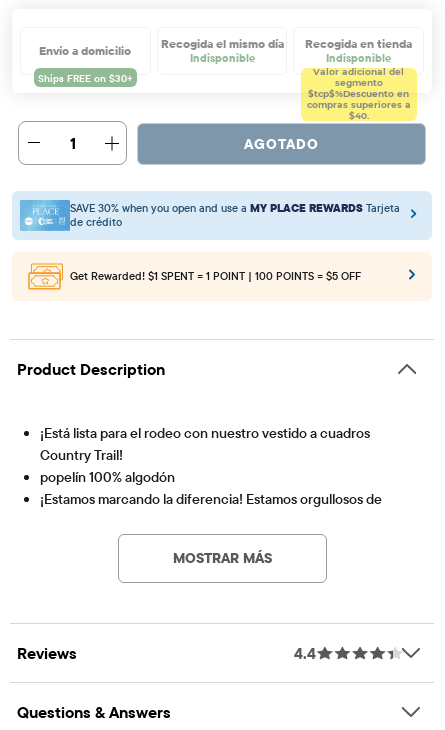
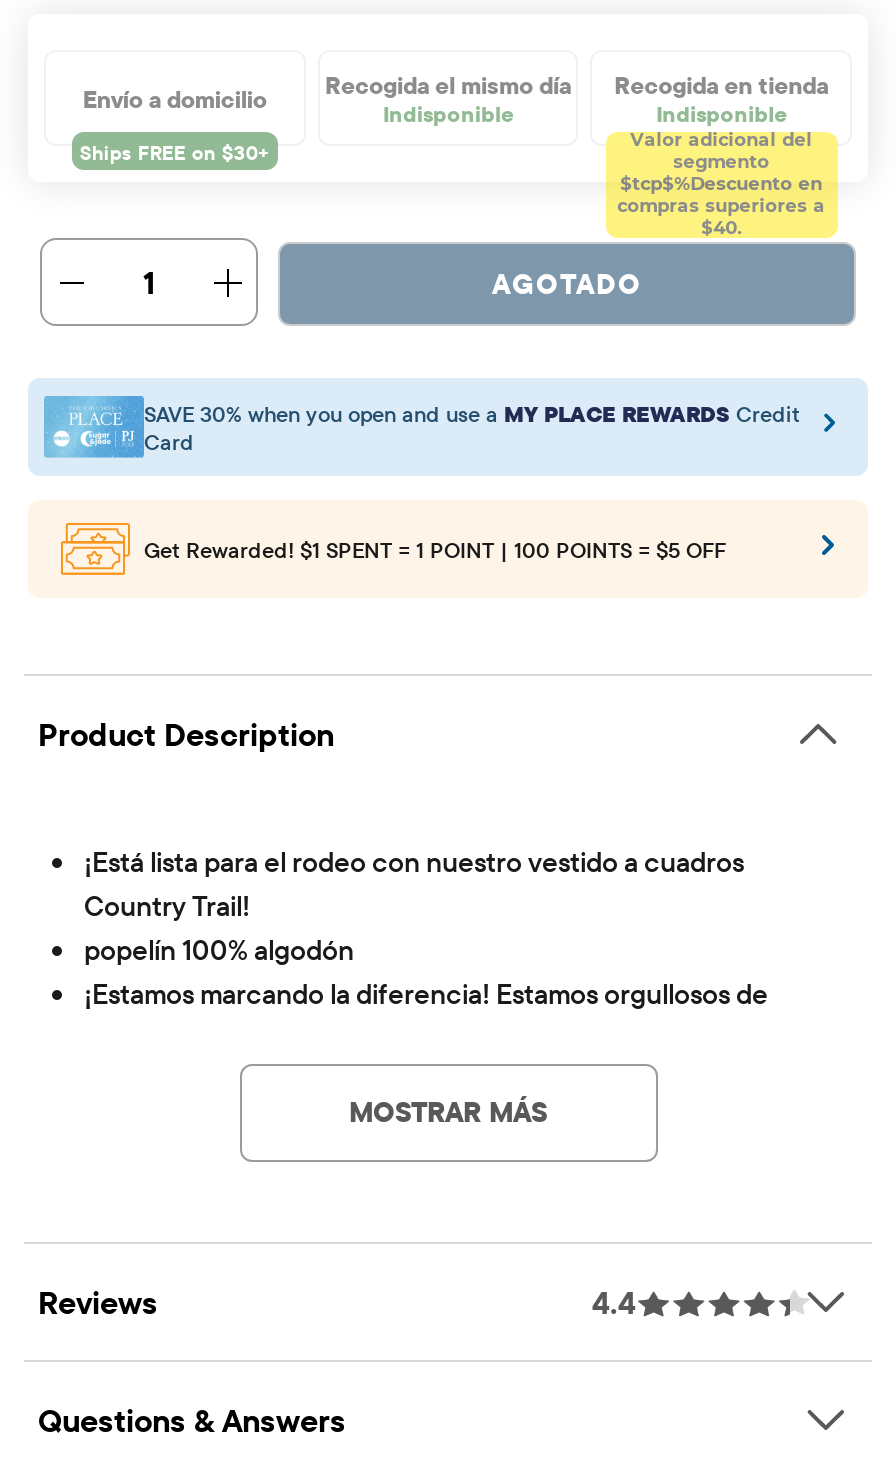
- SAVE 30% when you open and use a MY PLACE REWARDS Tarjeta
- de crédito
+ SAVE 30% when you open and use a MY PLACE REWARDS Credit
+ Card
